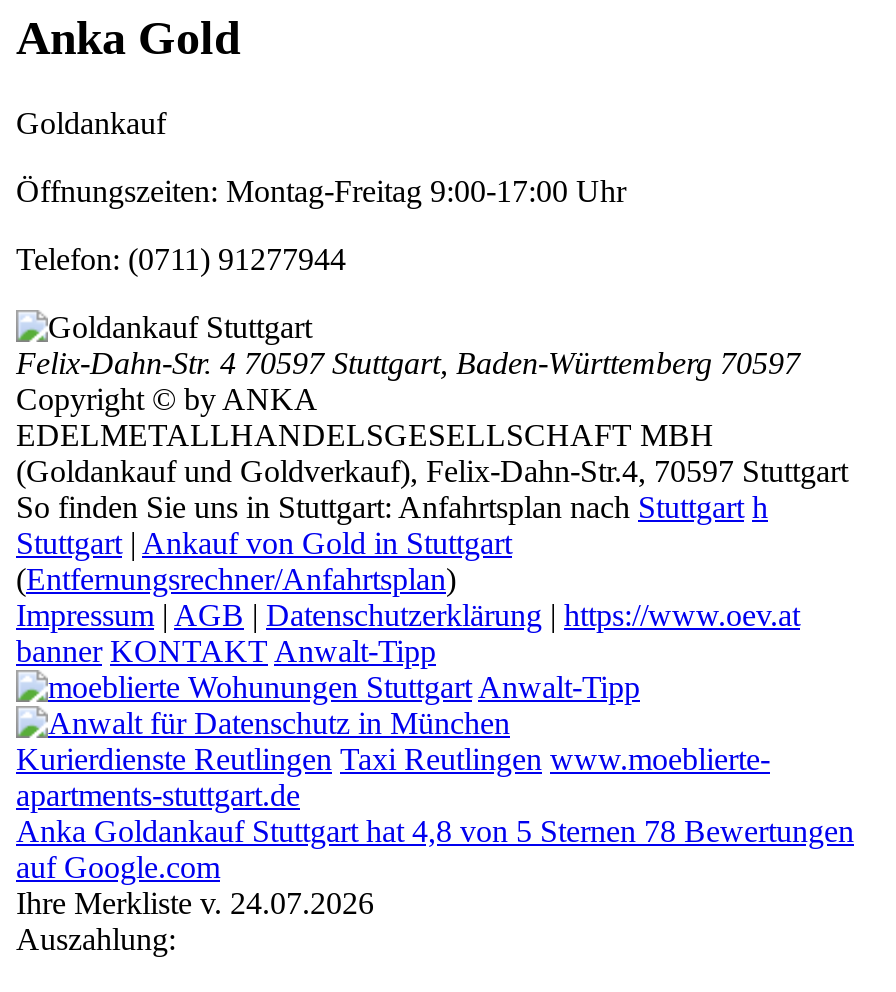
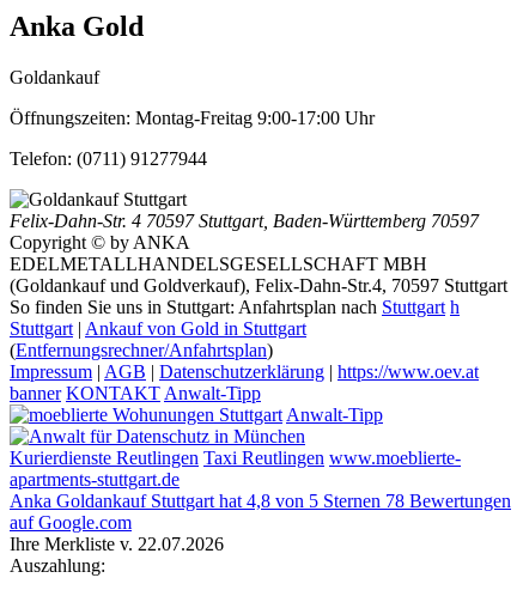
- Ihre Merkliste v. 24.07.2026
+ Ihre Merkliste v. 22.07.2026
